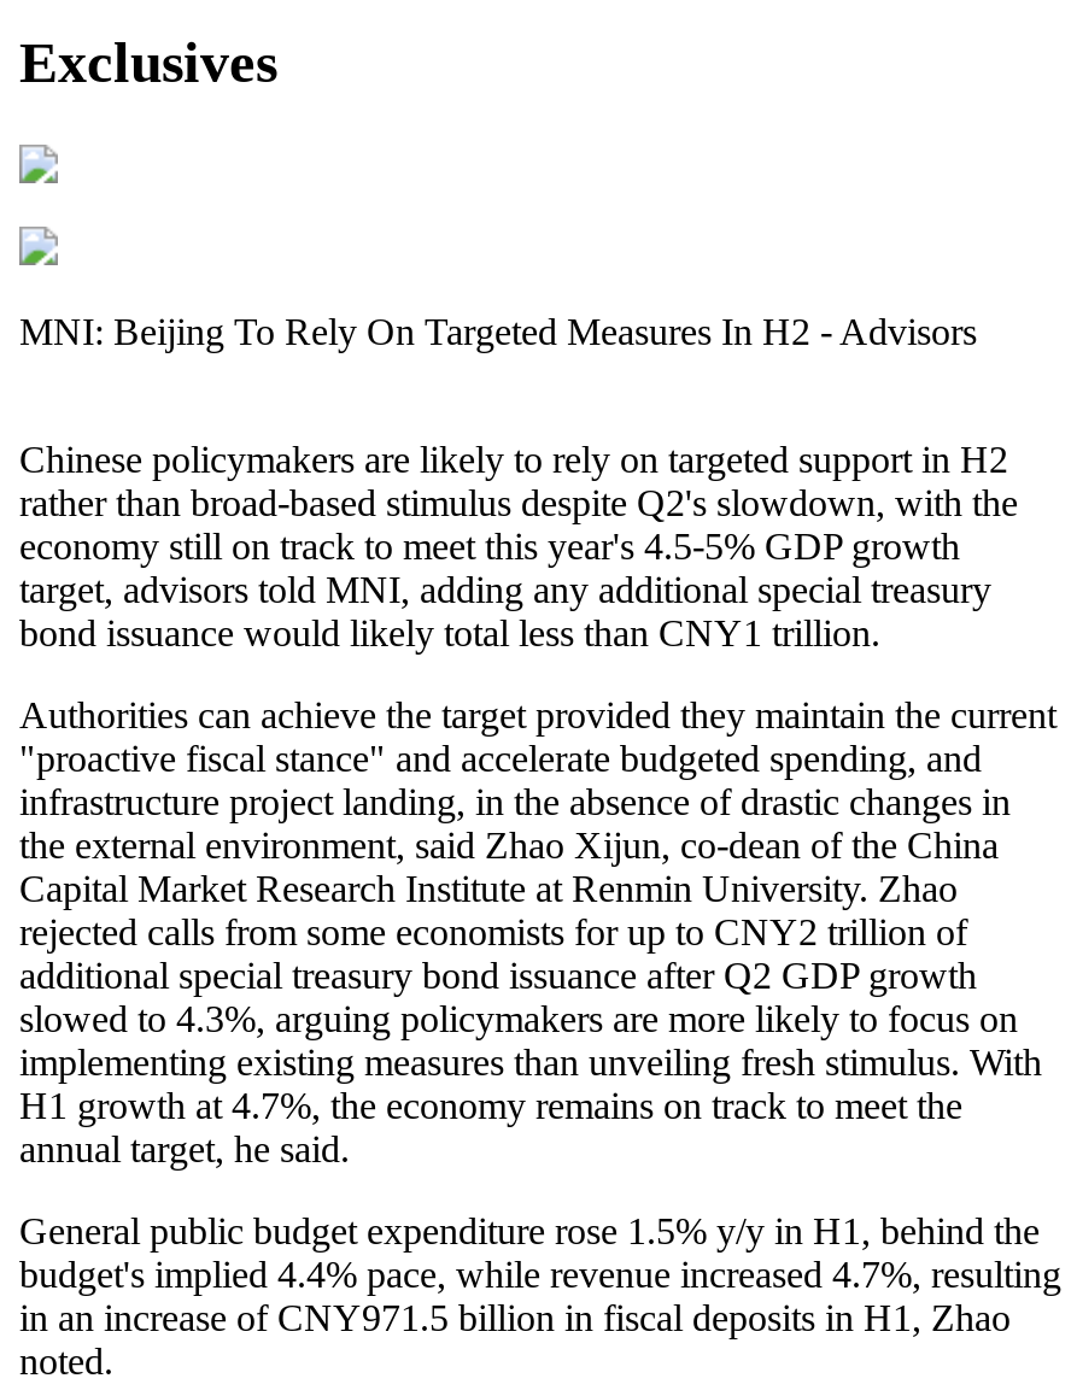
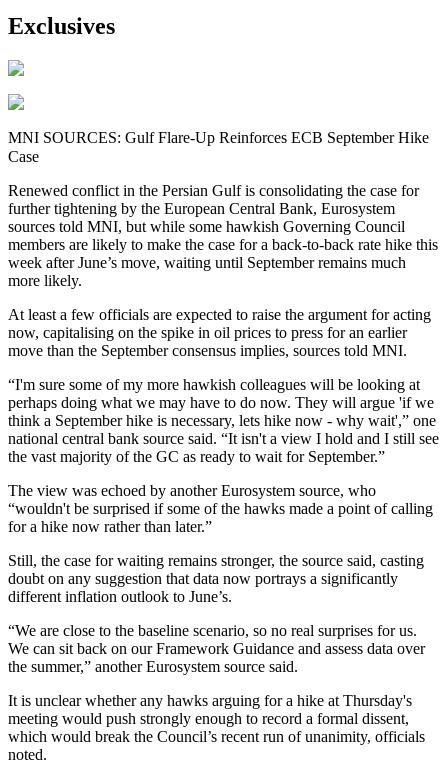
- MNI: Beijing To Rely On Targeted Measures In H2 - Advisors
- Chinese policymakers are likely to rely on targeted support in H2
- rather than broad-based stimulus despite Q2's slowdown, with the
- economy still on track to meet this year's 4.5-5% GDP growth
- target, advisors told MNI, adding any additional special treasury
- bond issuance would likely total less than CNY1 trillion.
- Authorities can achieve the target provided they maintain the current
- "proactive fiscal stance" and accelerate budgeted spending, and
- infrastructure project landing, in the absence of drastic changes in
- the external environment, said Zhao Xijun, co-dean of the China
- Capital Market Research Institute at Renmin University. Zhao
- rejected calls from some economists for up to CNY2 trillion of
- additional special treasury bond issuance after Q2 GDP growth
- slowed to 4.3%, arguing policymakers are more likely to focus on
- implementing existing measures than unveiling fresh stimulus. With
- H1 growth at 4.7%, the economy remains on track to meet the
- annual target, he said.
- General public budget expenditure rose 1.5% y/y in H1, behind the
- budget's implied 4.4% pace, while revenue increased 4.7%, resulting
- in an increase of CNY971.5 billion in fiscal deposits in H1, Zhao
+ MNI SOURCES: Gulf Flare-Up Reinforces ECB September Hike
+ Case
+ Renewed conflict in the Persian Gulf is consolidating the case for
+ further tightening by the European Central Bank, Eurosystem
+ sources told MNI, but while some hawkish Governing Council
+ members are likely to make the case for a back-to-back rate hike this
+ week after June’s move, waiting until September remains much
+ more likely.
+ At least a few officials are expected to raise the argument for acting
+ now, capitalising on the spike in oil prices to press for an earlier
+ move than the September consensus implies, sources told MNI.
+ “I'm sure some of my more hawkish colleagues will be looking at
+ perhaps doing what we may have to do now. They will argue 'if we
+ think a September hike is necessary, lets hike now - why wait',” one
+ national central bank source said. “It isn't a view I hold and I still see
+ the vast majority of the GC as ready to wait for September.”
+ The view was echoed by another Eurosystem source, who
+ “wouldn't be surprised if some of the hawks made a point of calling
+ for a hike now rather than later.”
+ Still, the case for waiting remains stronger, the source said, casting
+ doubt on any suggestion that data now portrays a significantly
+ different inflation outlook to June’s.
+ “We are close to the baseline scenario, so no real surprises for us.
+ We can sit back on our Framework Guidance and assess data over
+ the summer,” another Eurosystem source said.
+ It is unclear whether any hawks arguing for a hike at Thursday's
+ meeting would push strongly enough to record a formal dissent,
+ which would break the Council’s recent run of unanimity, officials
